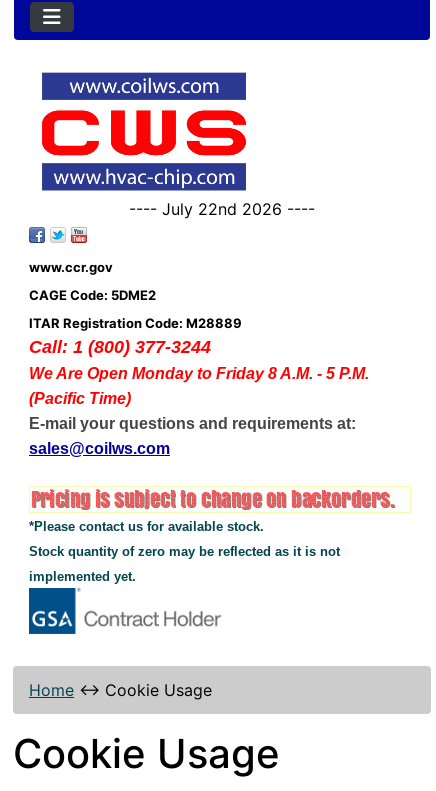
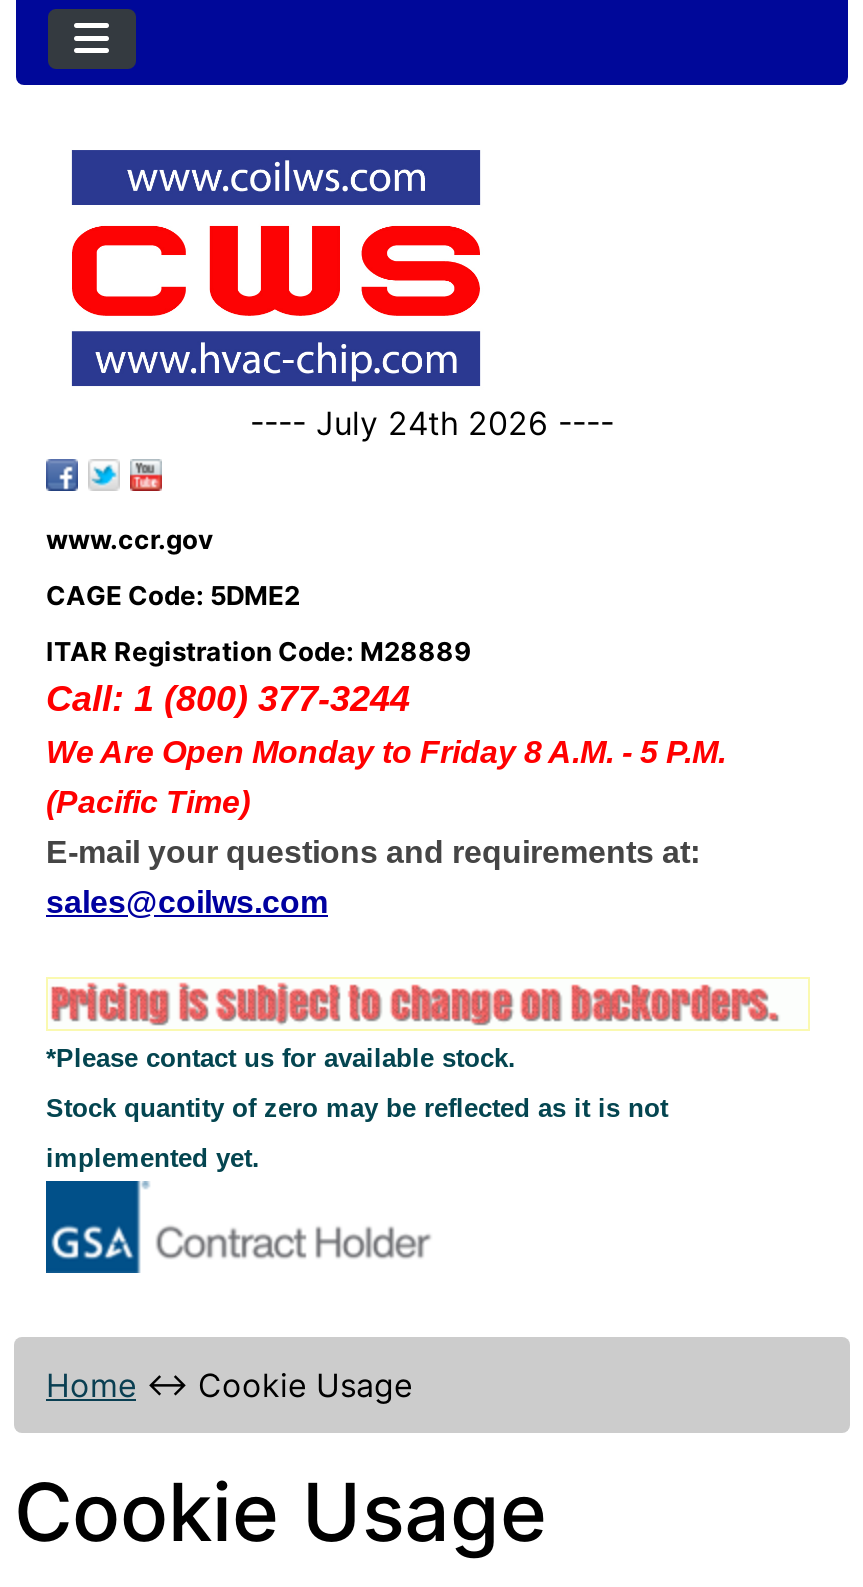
- ---- July 22nd 2026 ----
+ ---- July 24th 2026 ----
